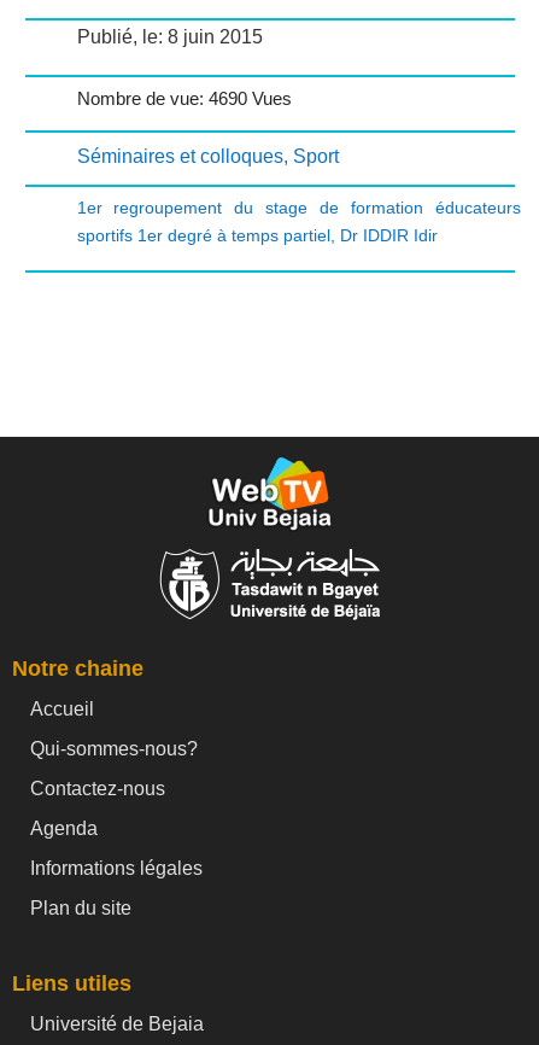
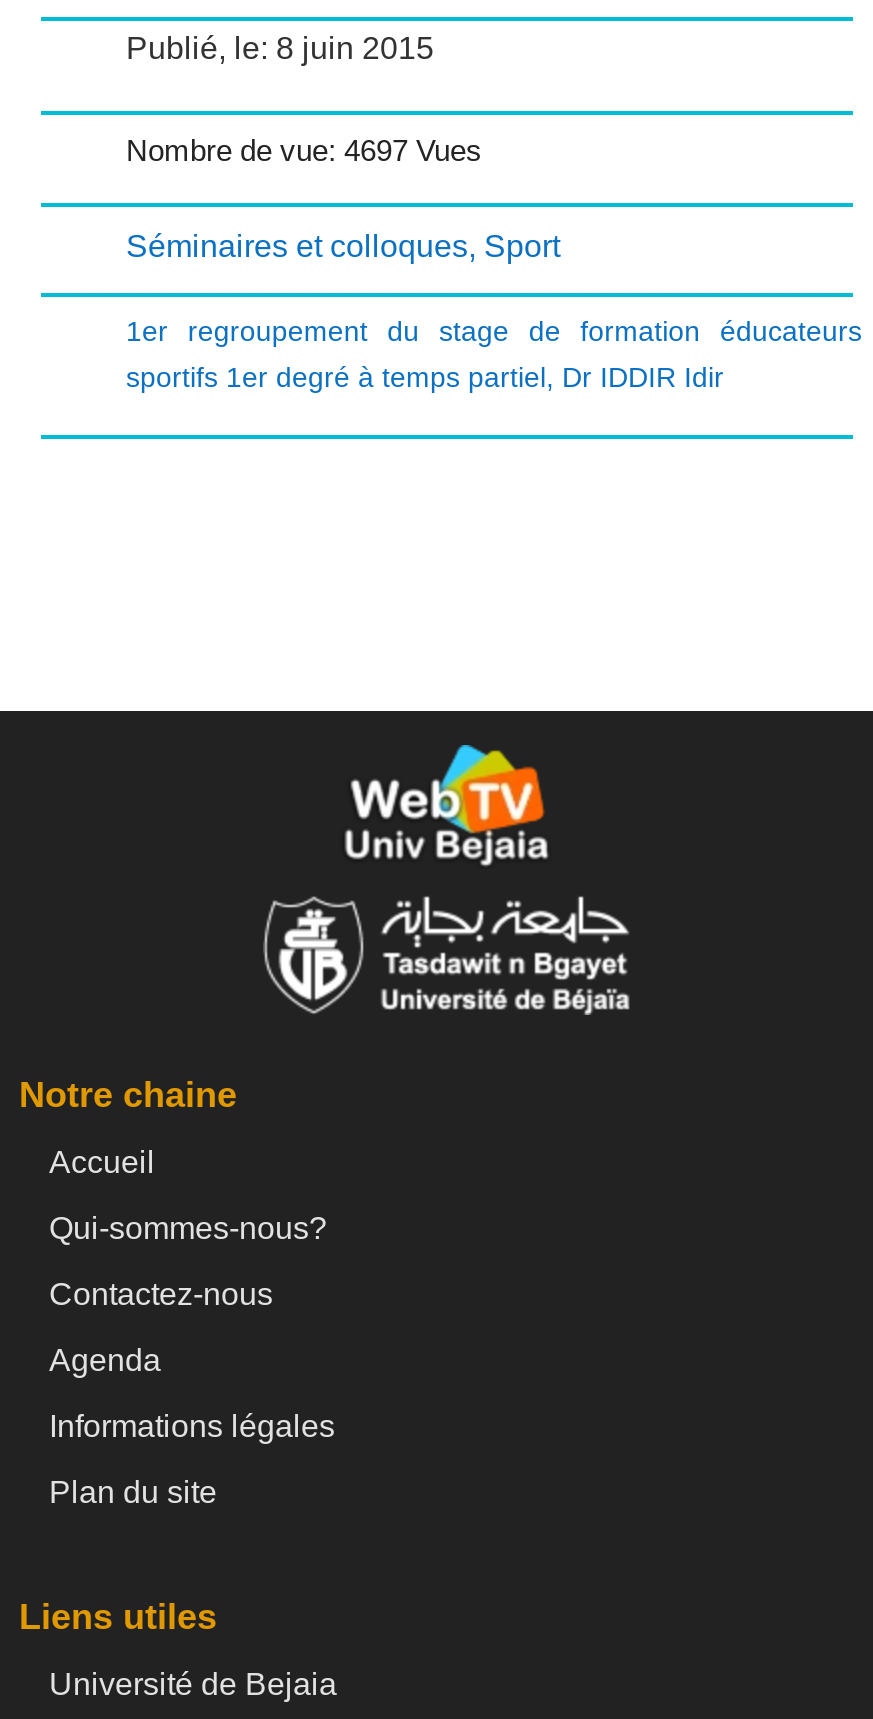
- Nombre de vue: 4690 Vues
+ Nombre de vue: 4697 Vues
